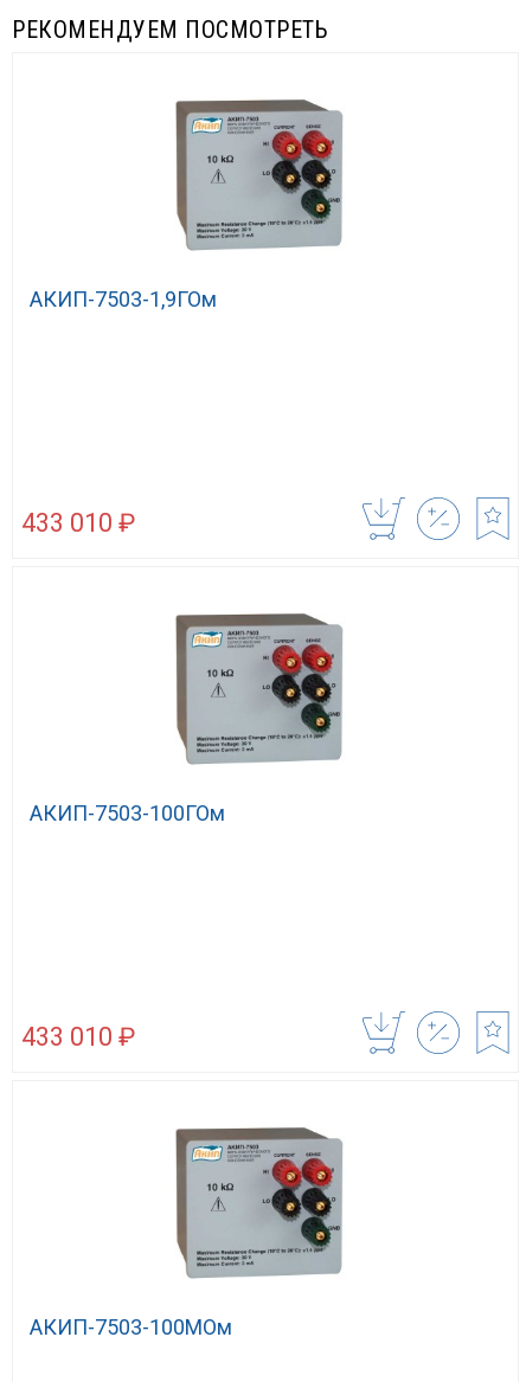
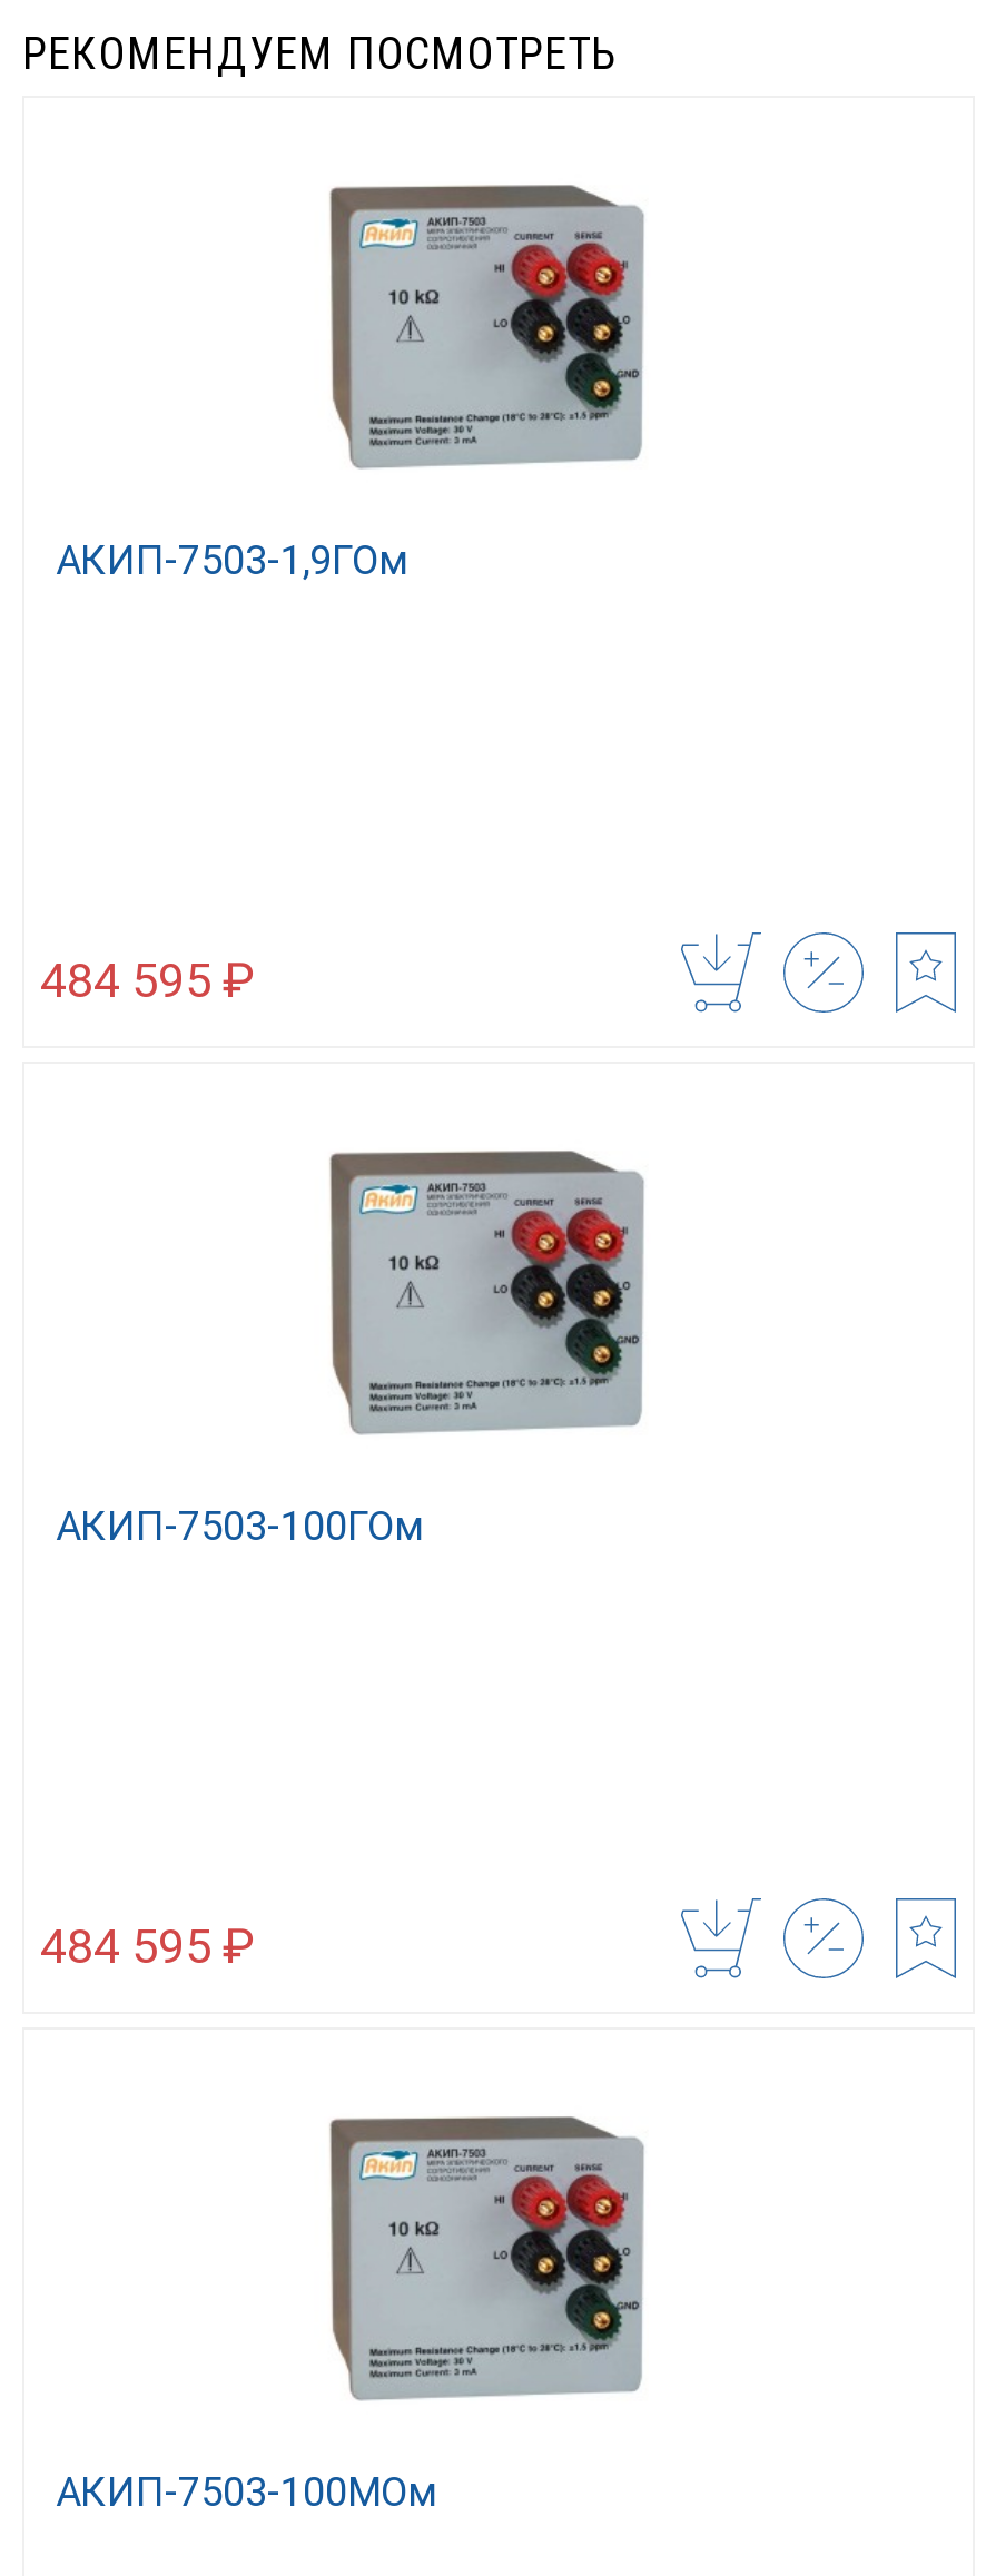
- 433 010 ₽
+ 484 595 ₽

- 433 010 ₽
+ 484 595 ₽
